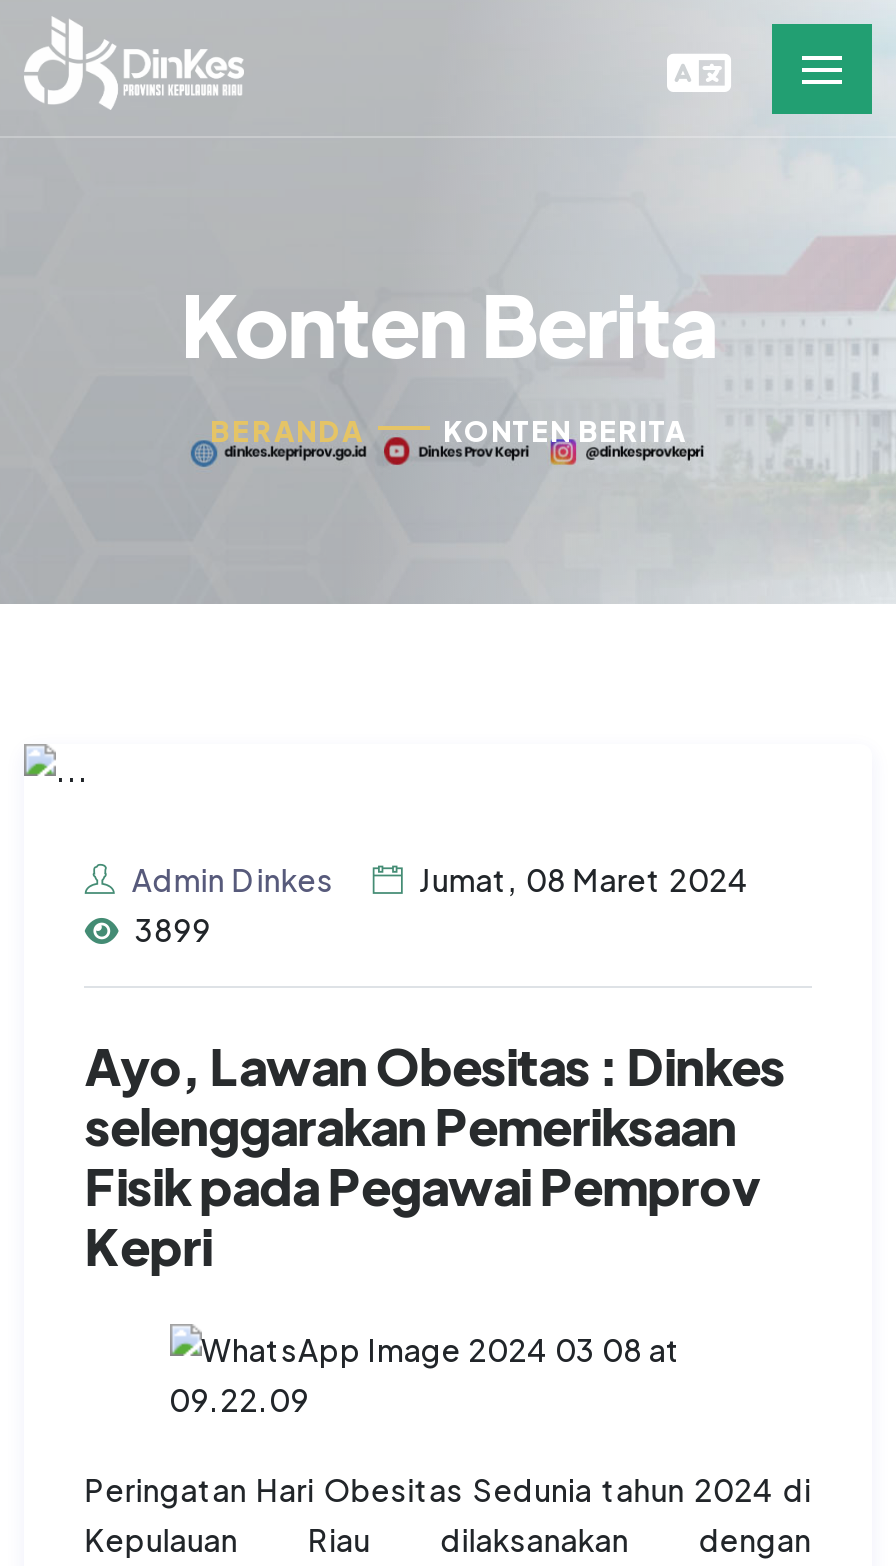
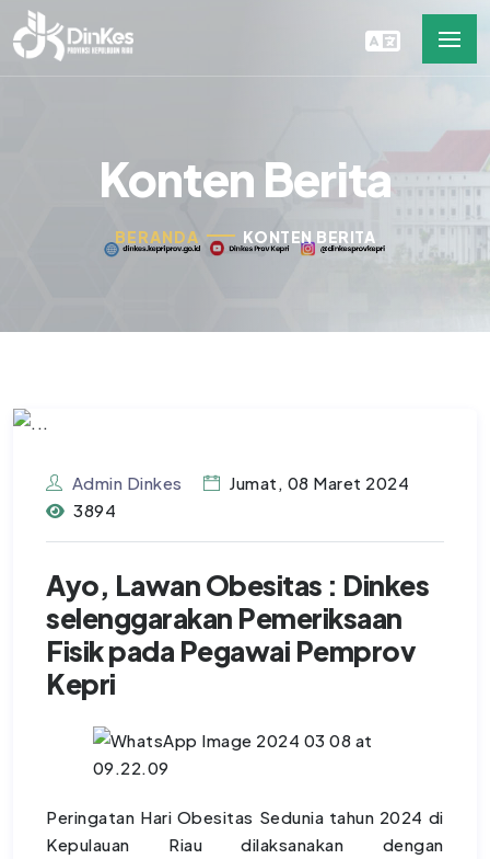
- 3899
+ 3894
